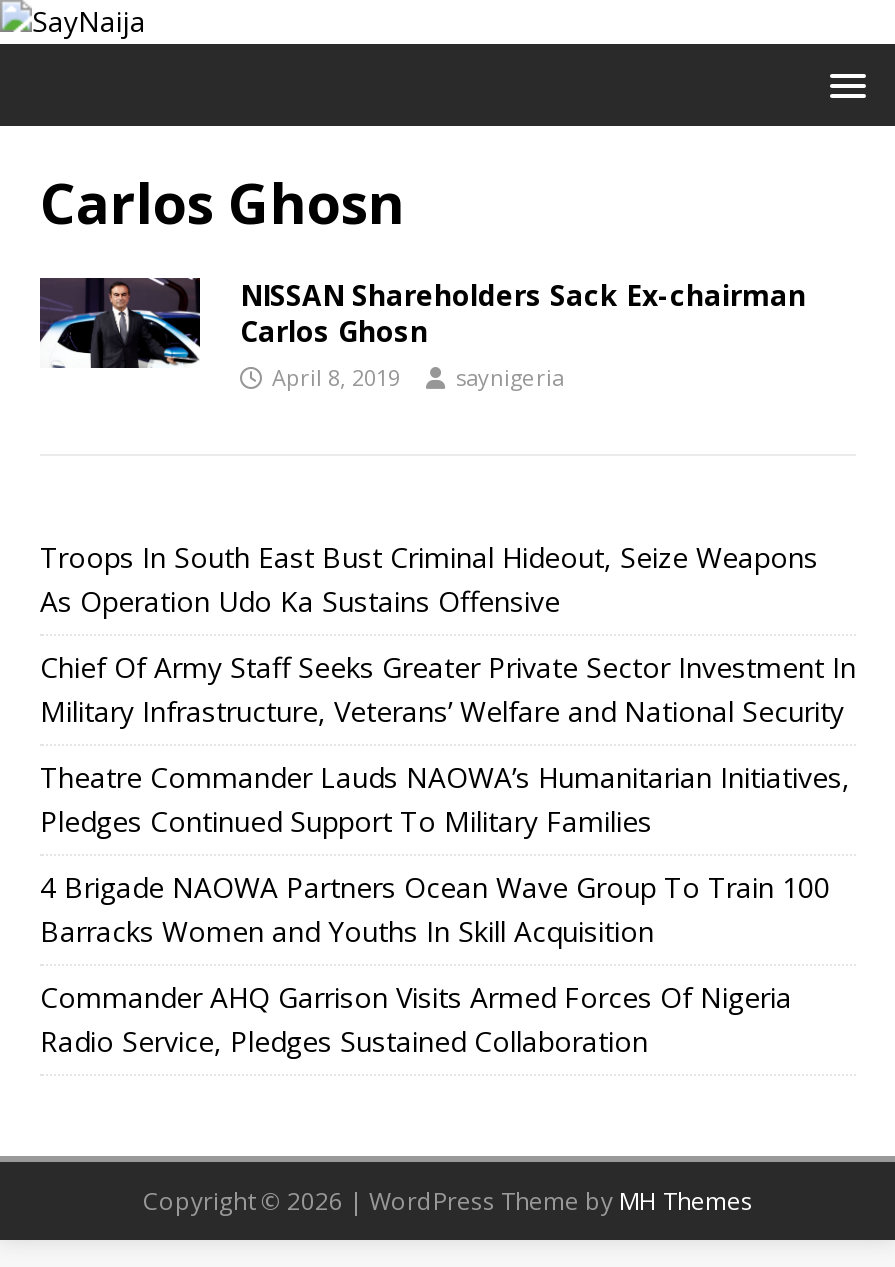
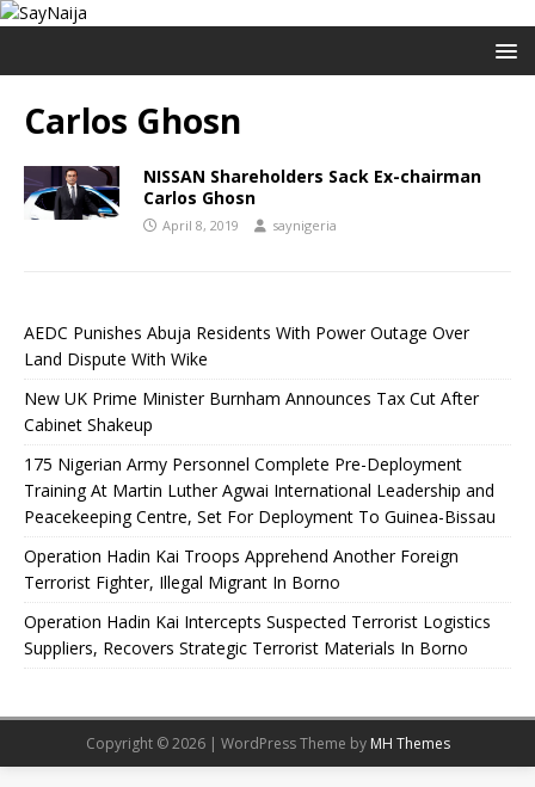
- Troops In South East Bust Criminal Hideout, Seize Weapons
- As Operation Udo Ka Sustains Offensive
+ AEDC Punishes Abuja Residents With Power Outage Over
+ Land Dispute With Wike

- Chief Of Army Staff Seeks Greater Private Sector Investment In
- Military Infrastructure, Veterans’ Welfare and National Security
+ New UK Prime Minister Burnham Announces Tax Cut After
+ Cabinet Shakeup

- Theatre Commander Lauds NAOWA’s Humanitarian Initiatives,
- Pledges Continued Support To Military Families
+ 175 Nigerian Army Personnel Complete Pre-Deployment
+ Training At Martin Luther Agwai International Leadership and
+ Peacekeeping Centre, Set For Deployment To Guinea-Bissau

- 4 Brigade NAOWA Partners Ocean Wave Group To Train 100
- Barracks Women and Youths In Skill Acquisition
+ Operation Hadin Kai Troops Apprehend Another Foreign
+ Terrorist Fighter, Illegal Migrant In Borno

- Commander AHQ Garrison Visits Armed Forces Of Nigeria
- Radio Service, Pledges Sustained Collaboration
+ Operation Hadin Kai Intercepts Suspected Terrorist Logistics
+ Suppliers, Recovers Strategic Terrorist Materials In Borno
